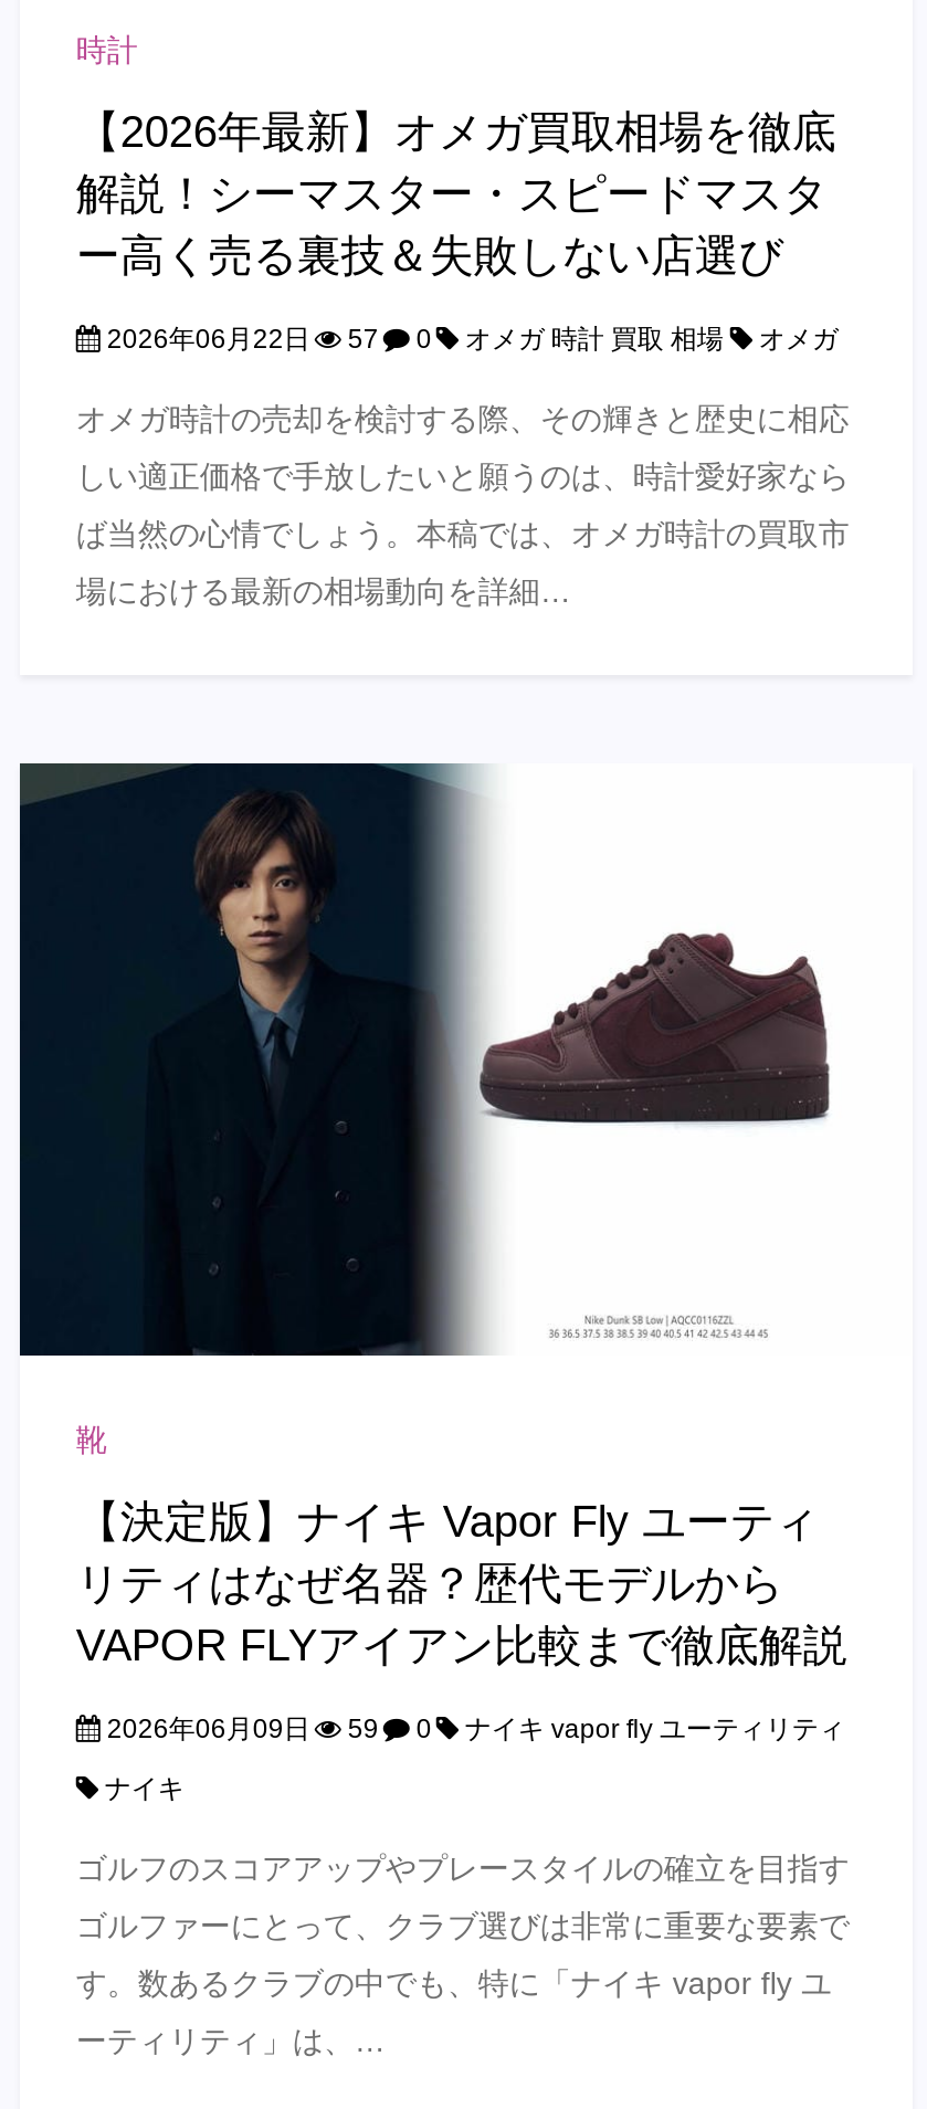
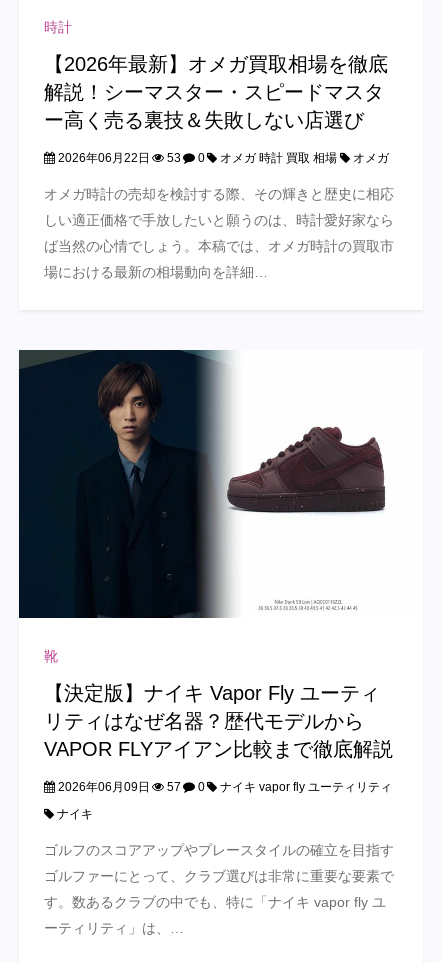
- 2026年06月22日 57 0 オメガ 時計 買取 相場 オメガ
+ 2026年06月22日 53 0 オメガ 時計 買取 相場 オメガ

- 2026年06月09日 59 0 ナイキ vapor fly ユーティリティ
+ 2026年06月09日 57 0 ナイキ vapor fly ユーティリティ
